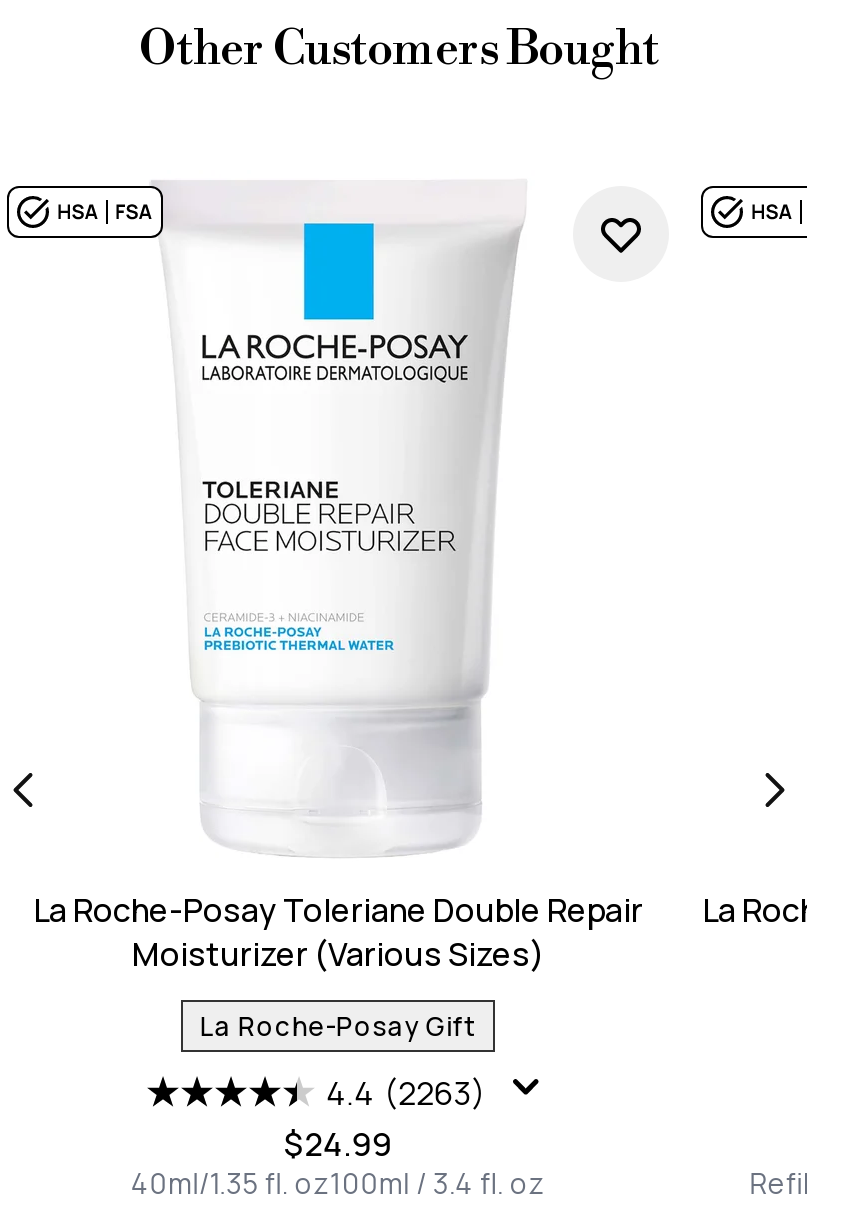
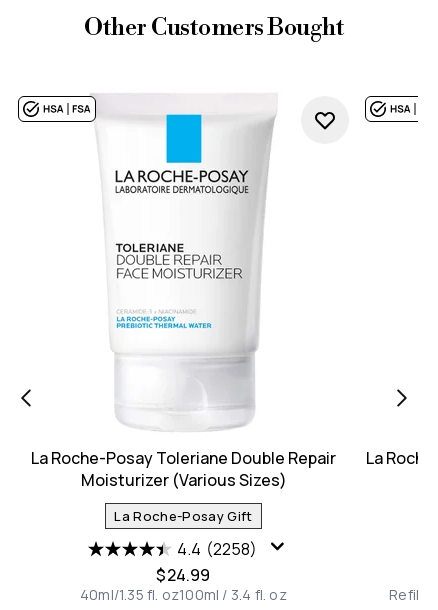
- 4.4 (2263)
+ 4.4 (2258)
